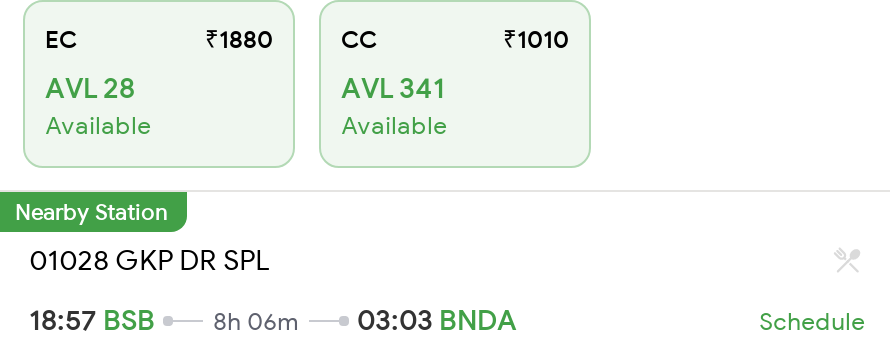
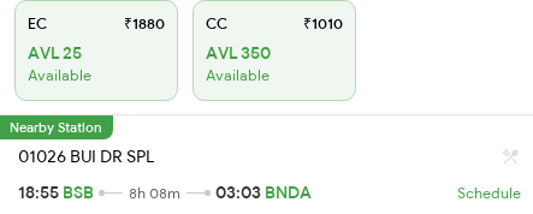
- AVL 28
+ AVL 25

- AVL 341
+ AVL 350

- 01028 GKP DR SPL
+ 01026 BUI DR SPL

- 18:57 BSB
+ 18:55 BSB

- 8h 06m
+ 8h 08m
